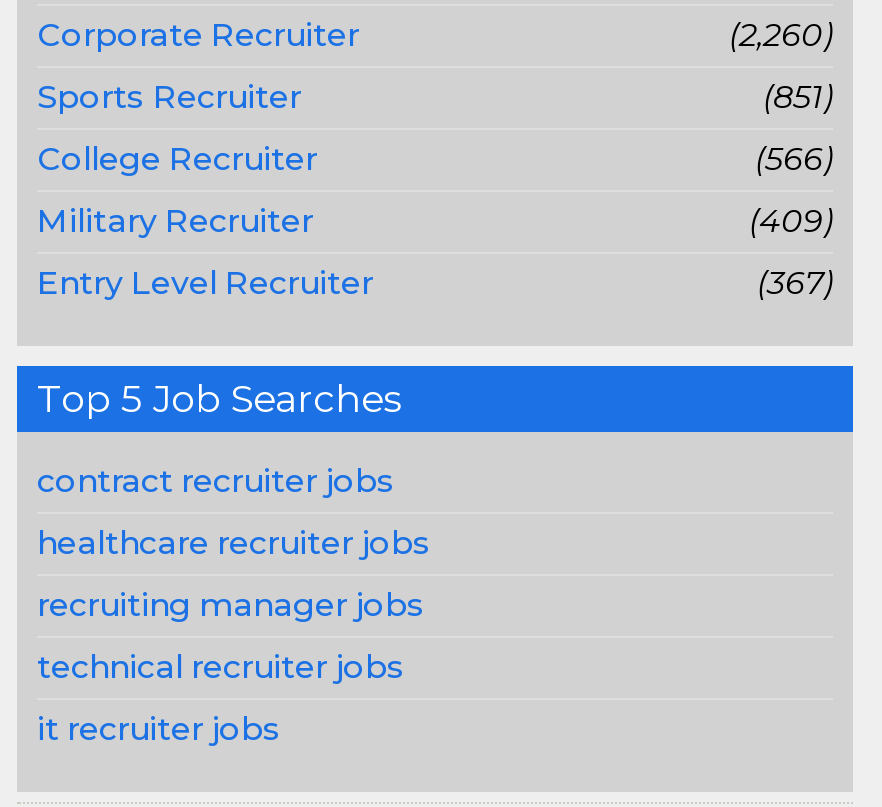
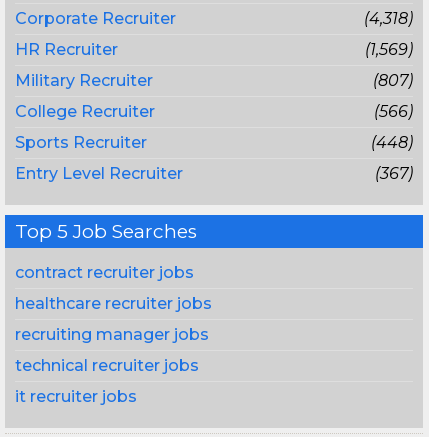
- (2,260)
- (851)
+ (4,318)
+ HR Recruiter
+ (1,569)
+ (807)

moved down: Sports Recruiter

moved up: Military Recruiter

- (409)
+ (448)
